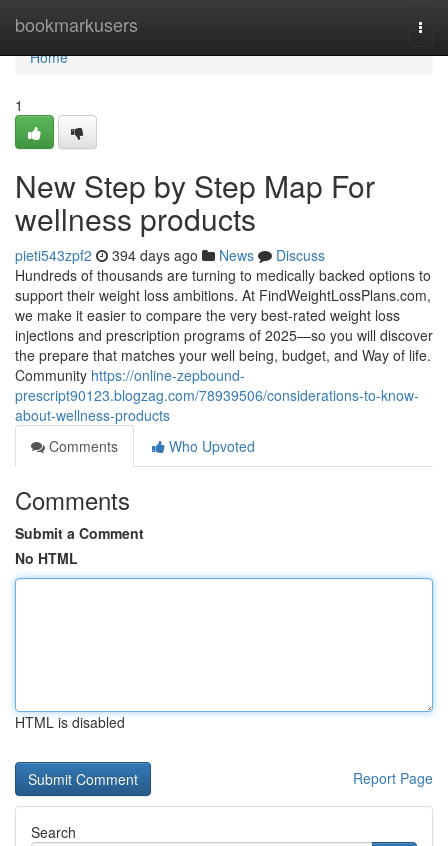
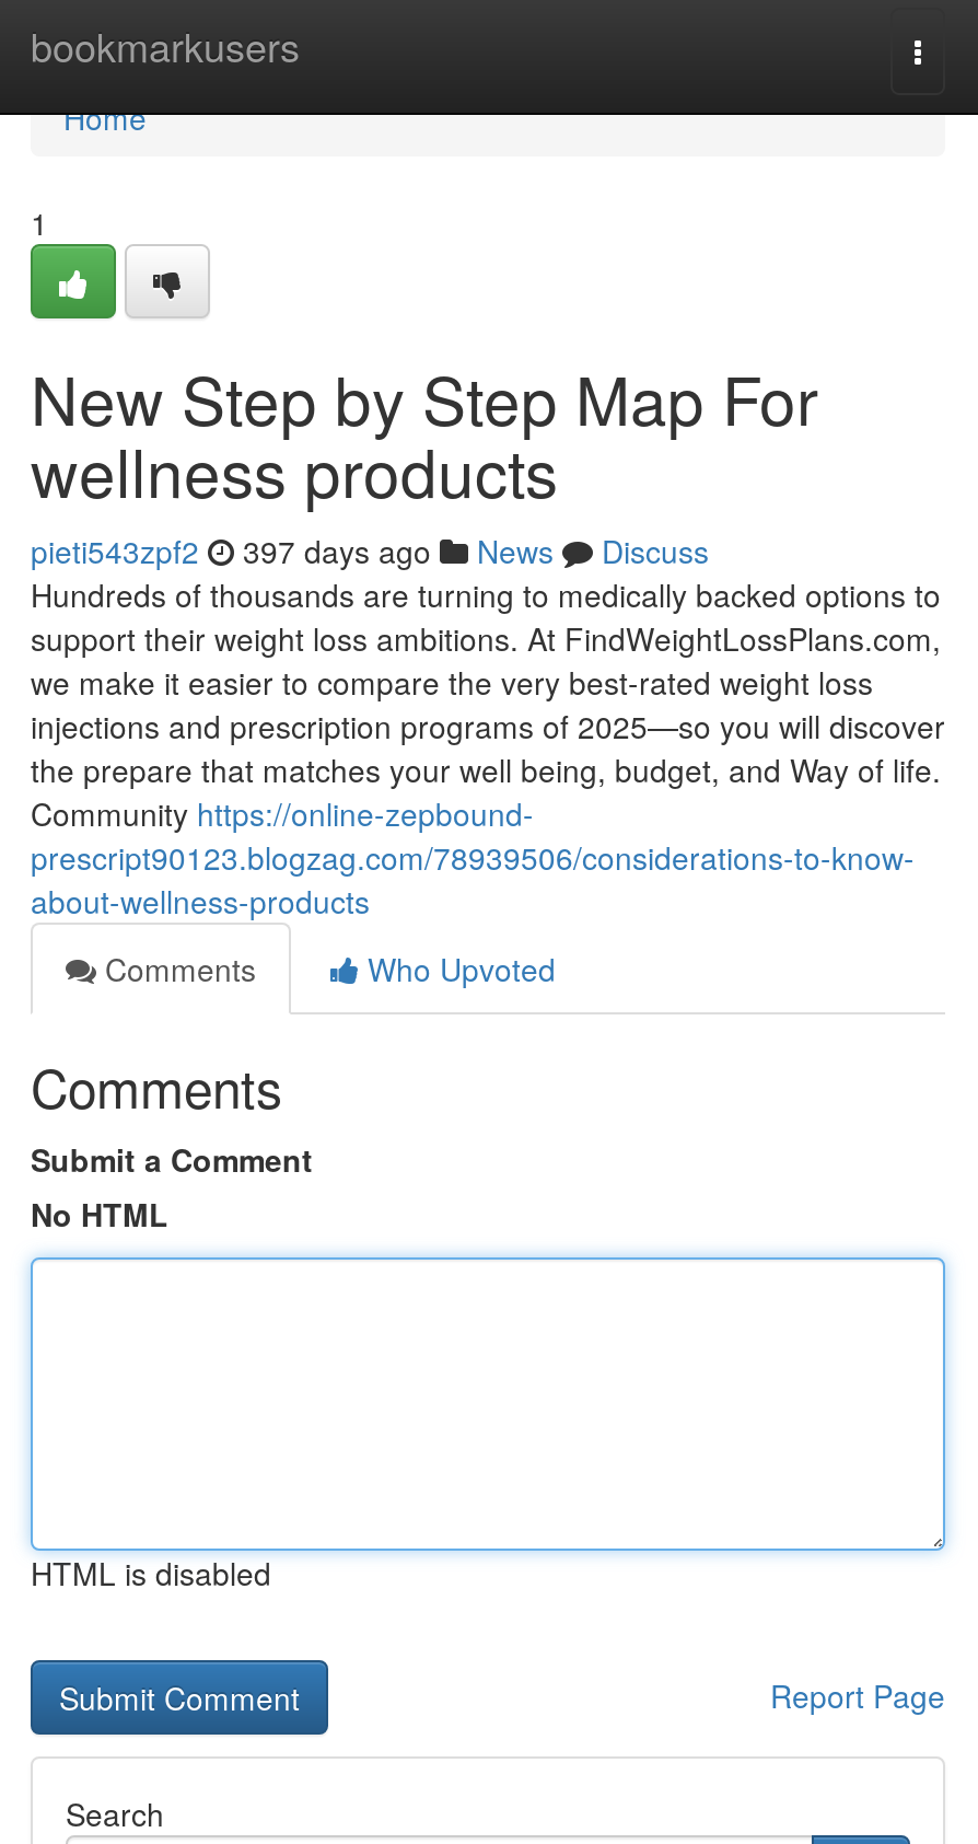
- pieti543zpf2 394 days ago News Discuss
+ pieti543zpf2 397 days ago News Discuss
